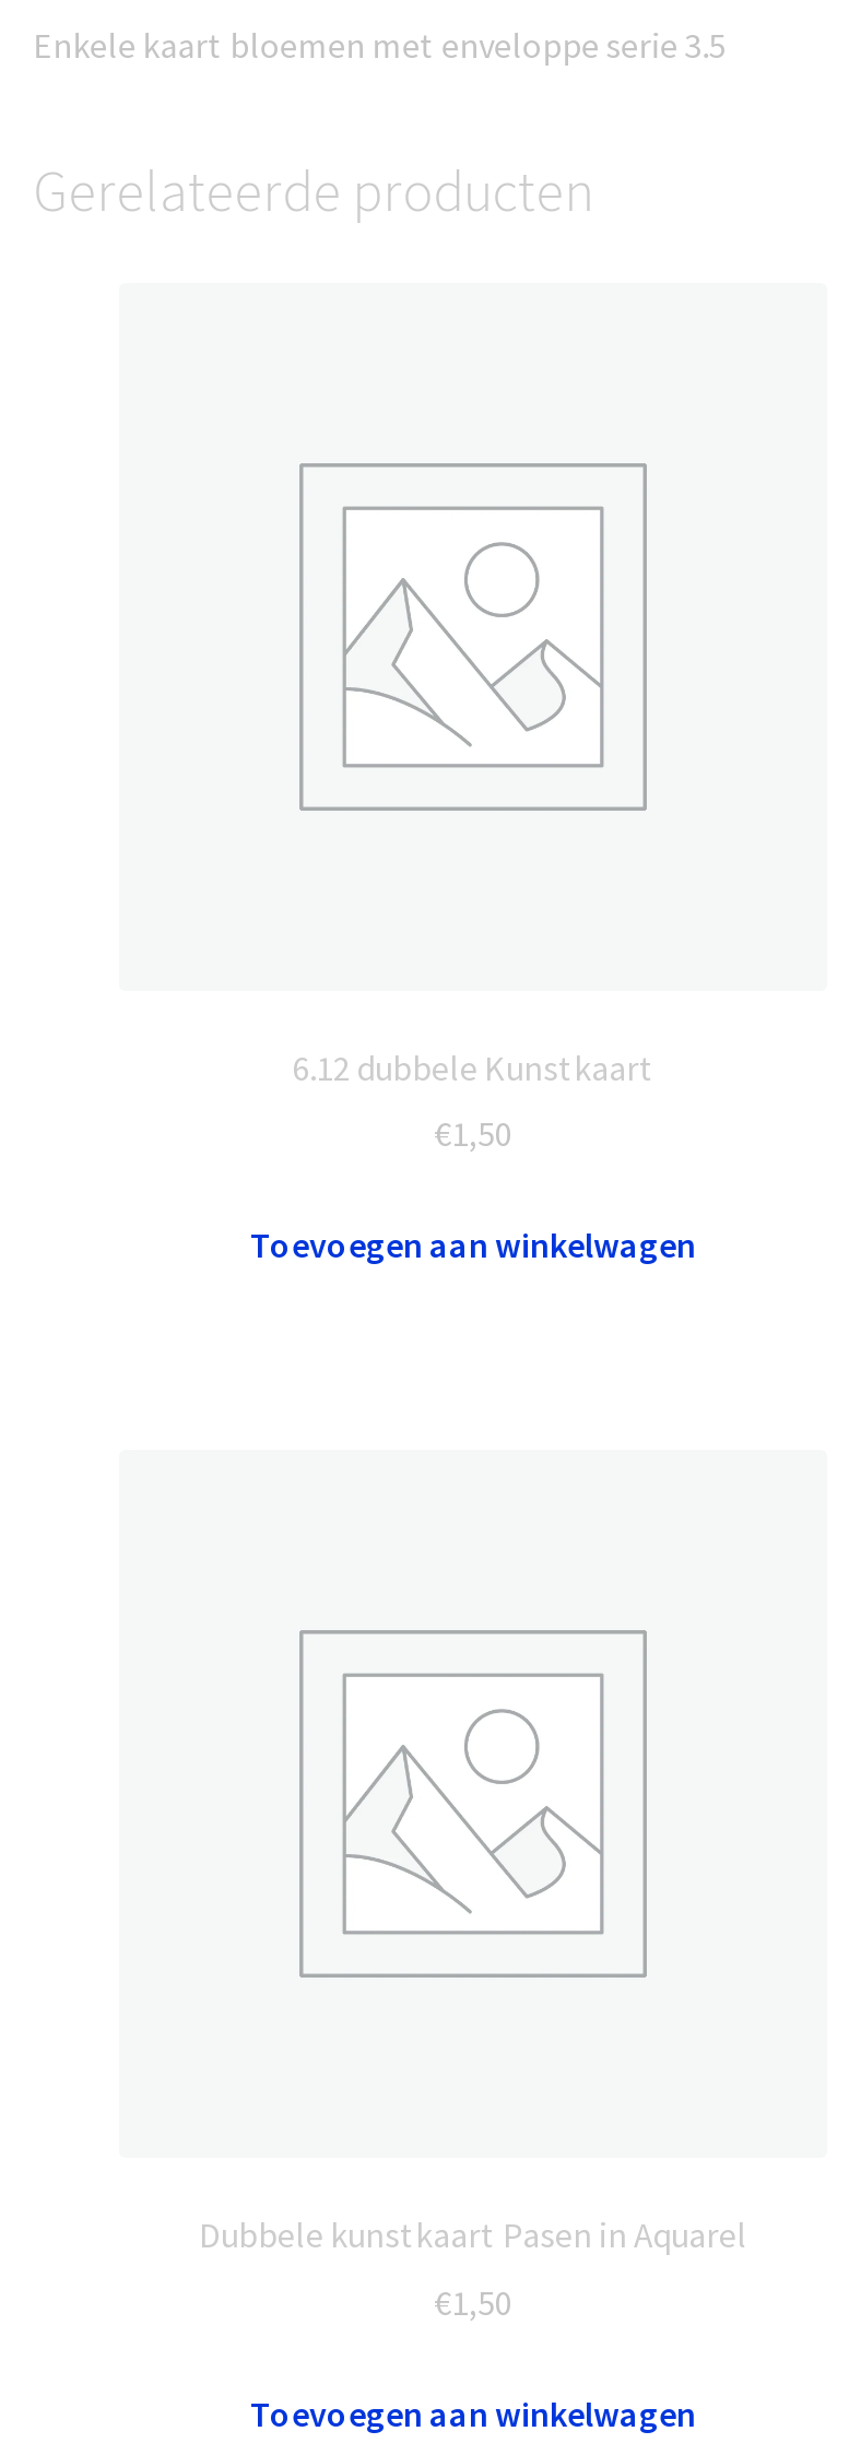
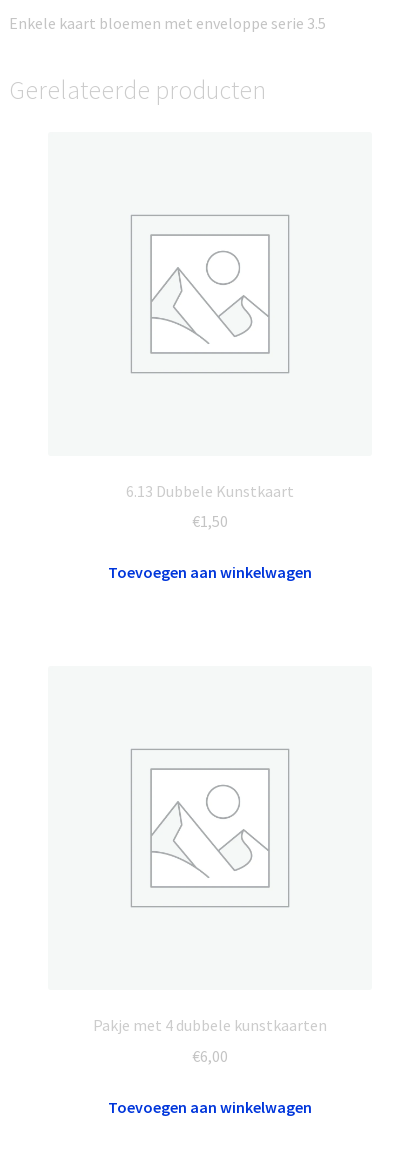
- 6.12 dubbele Kunstkaart
+ 6.13 Dubbele Kunstkaart

- Dubbele kunstkaart Pasen in Aquarel
+ Pakje met 4 dubbele kunstkaarten

- €1,50
+ €6,00
